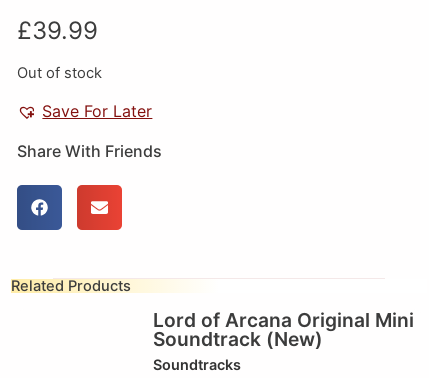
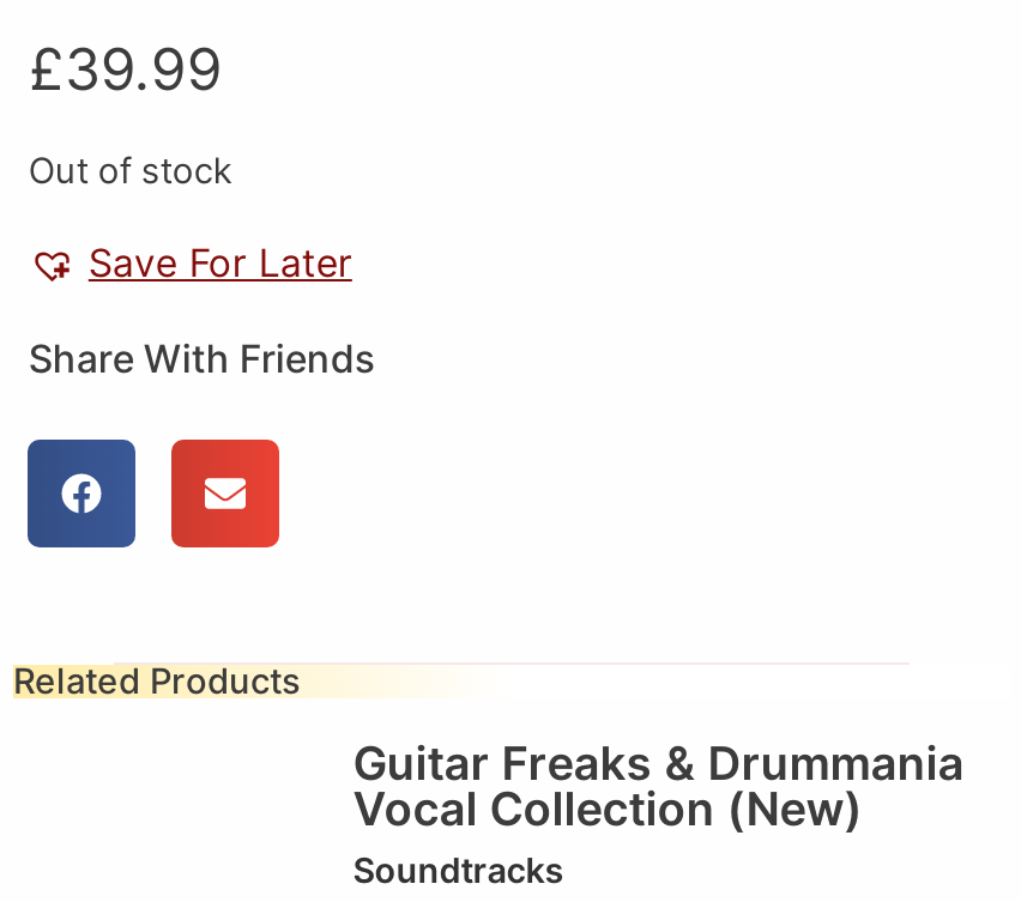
- Lord of Arcana Original Mini
- Soundtrack (New)
+ Guitar Freaks & Drummania
+ Vocal Collection (New)
